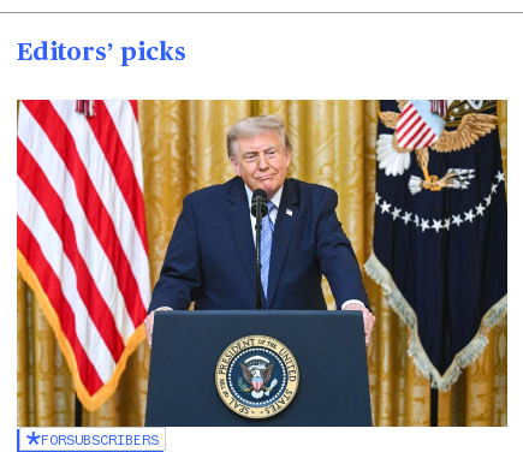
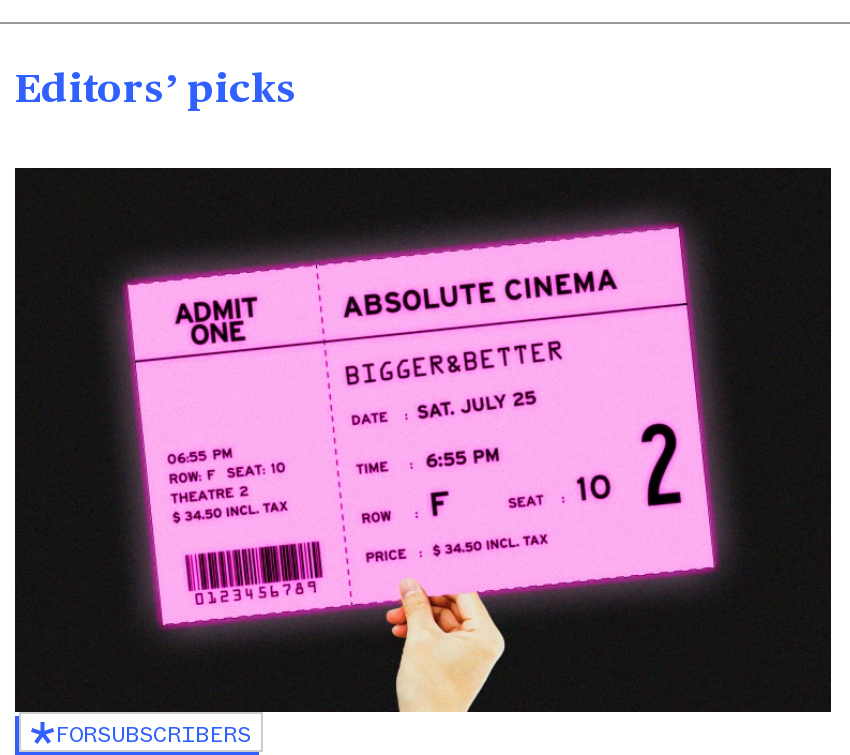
- [image]
+ [image]
